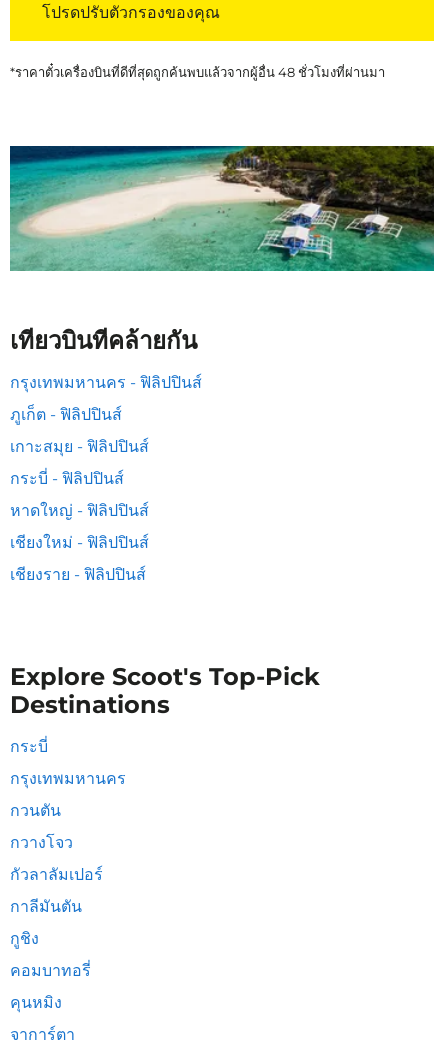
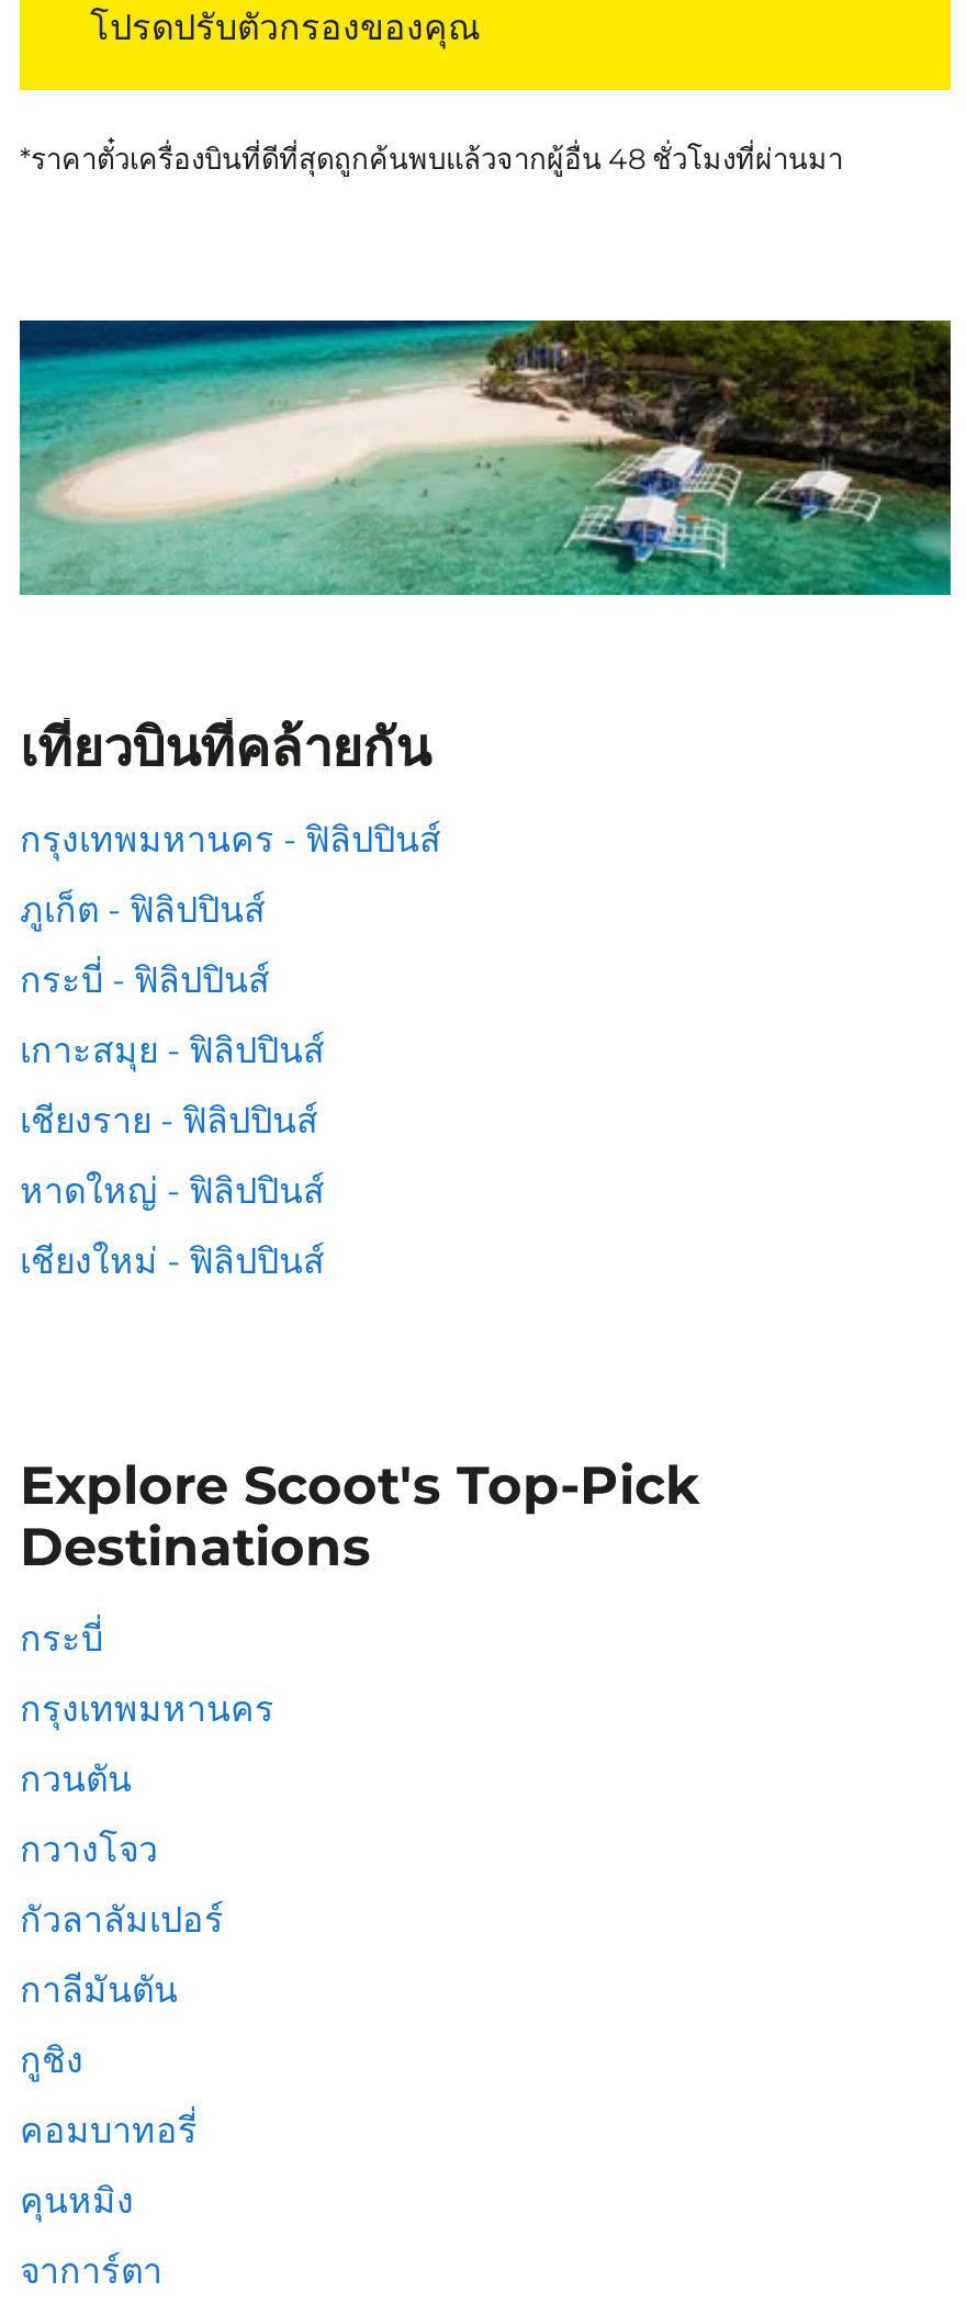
moved down: เกาะสมุย - ฟิลิปปินส์

moved up: กระบี่ - ฟิลิปปินส์

moved down: หาดใหญ่ - ฟิลิปปินส์ | เชียงใหม่ - ฟิลิปปินส์

moved up: เชียงราย - ฟิลิปปินส์
